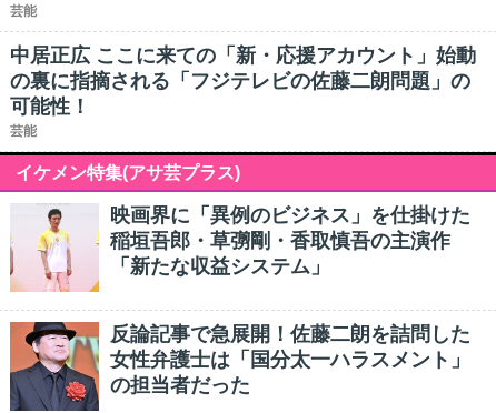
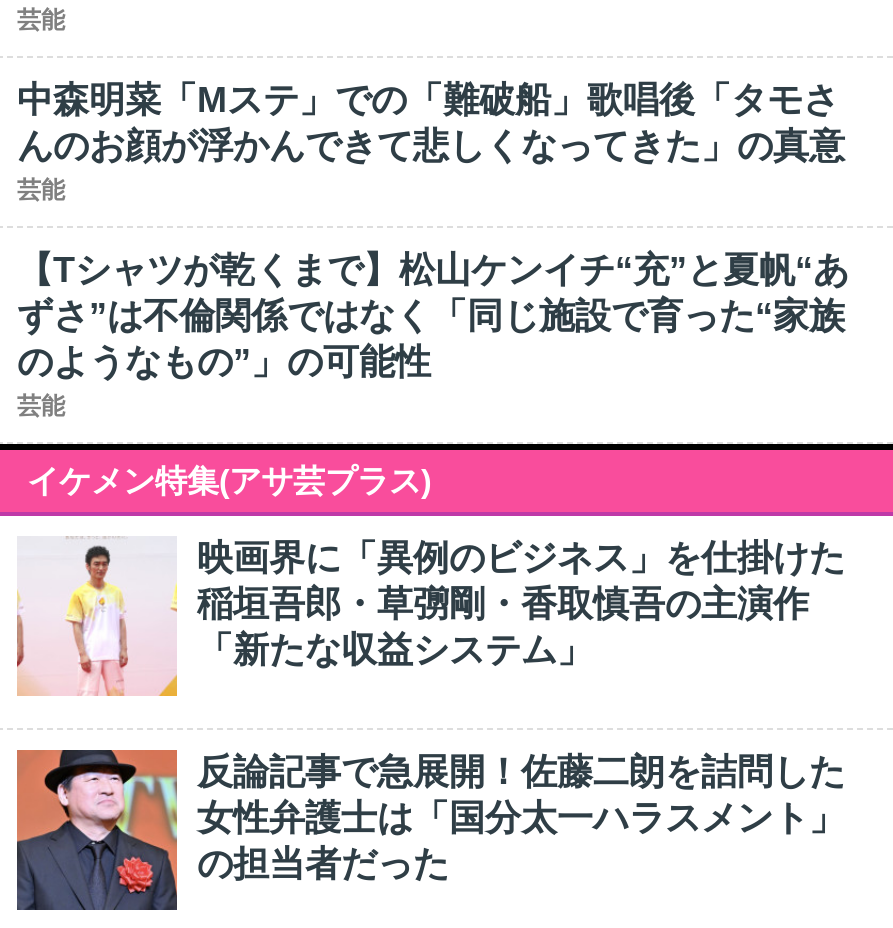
- 中居正広 ここに来ての「新・応援アカウント」始動
- の裏に指摘される「フジテレビの佐藤二朗問題」の
- 可能性！
+ 中森明菜「Mステ」での「難破船」歌唱後「タモさ
+ んのお顔が浮かんできて悲しくなってきた」の真意
+ 芸能
+ 【Tシャツが乾くまで】松山ケンイチ“充”と夏帆“あ
+ ずさ”は不倫関係ではなく「同じ施設で育った“家族
+ のようなもの”」の可能性
